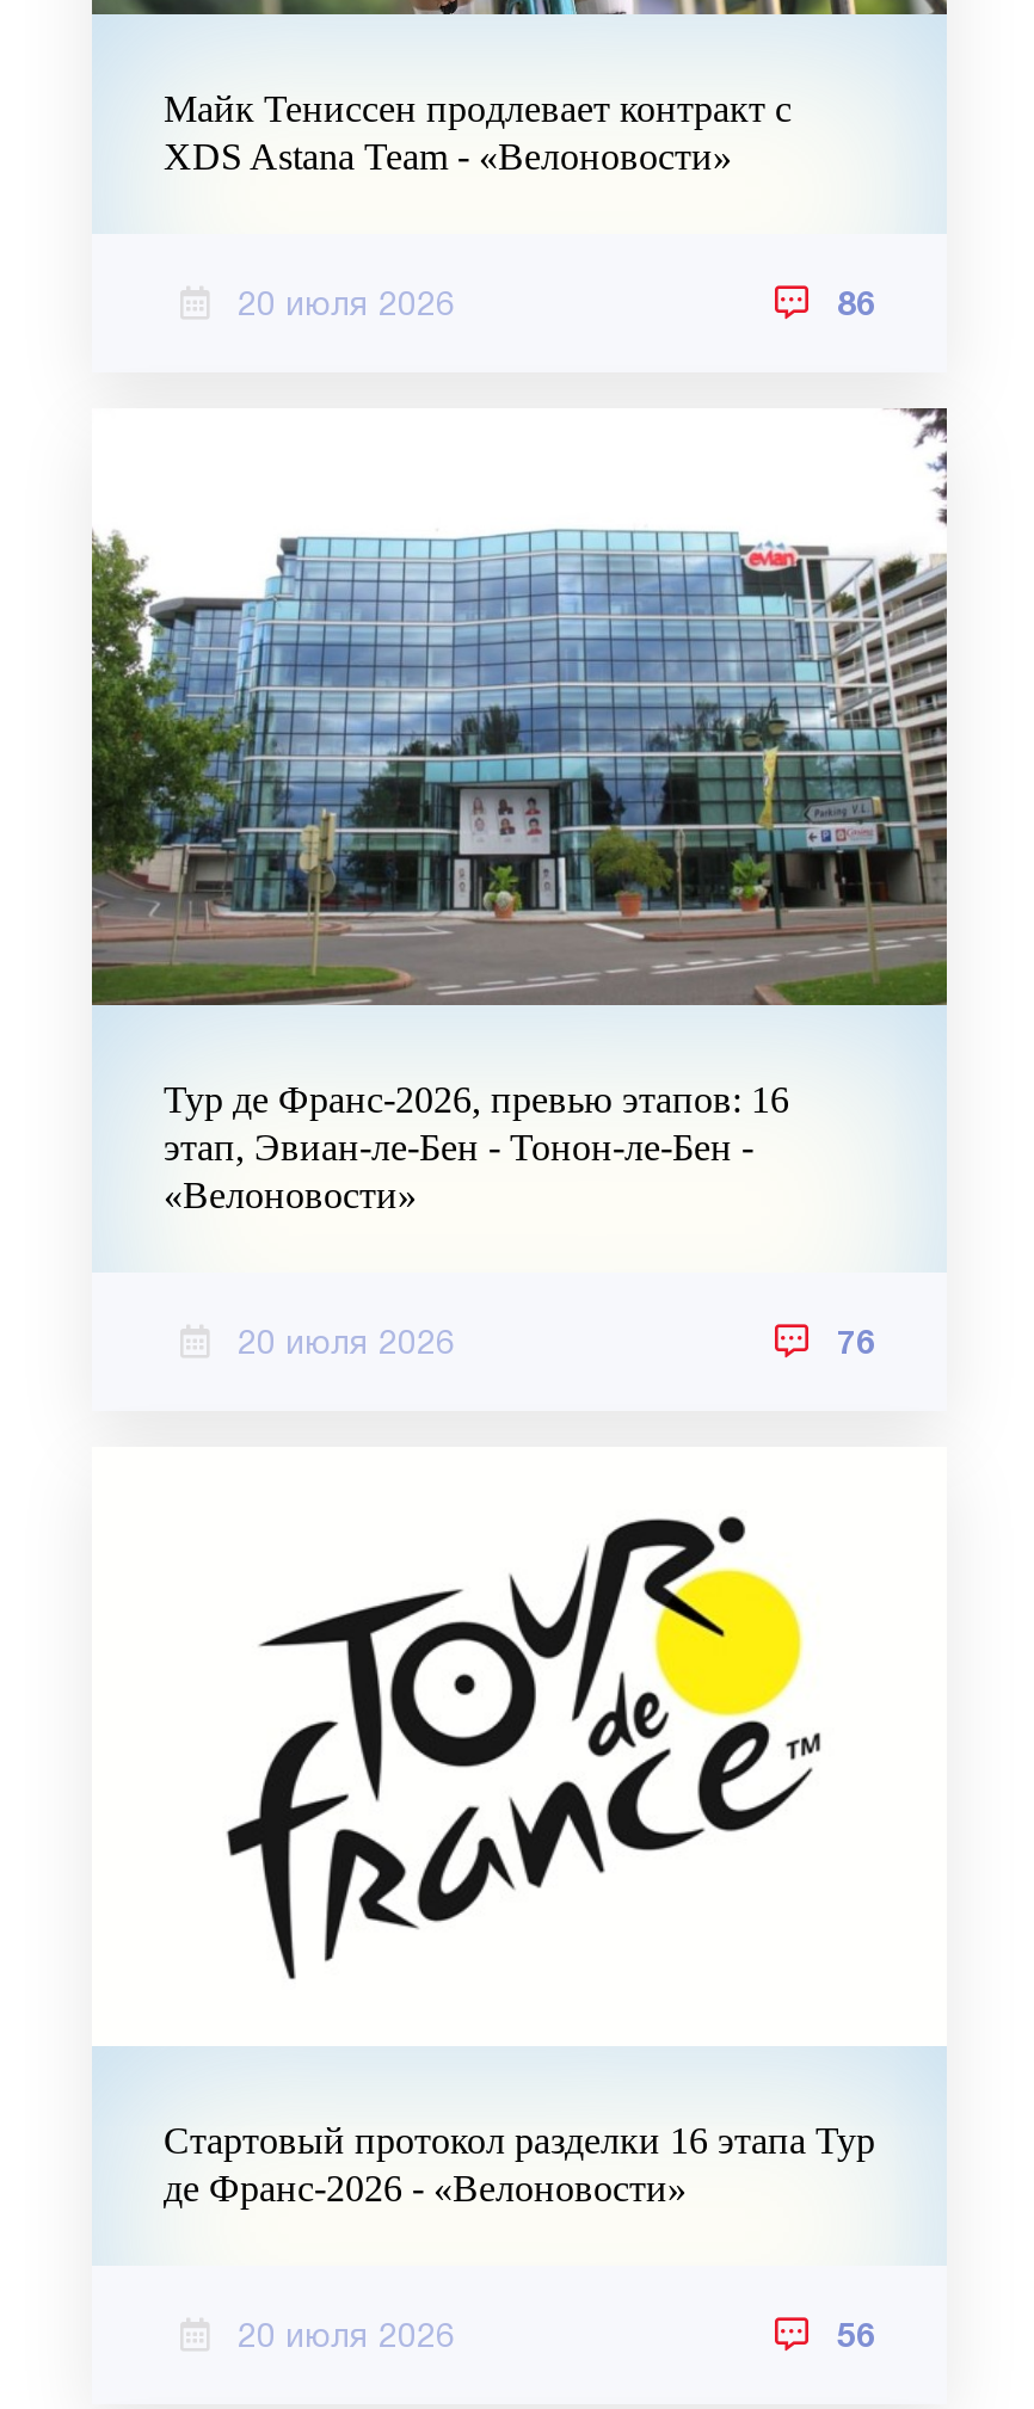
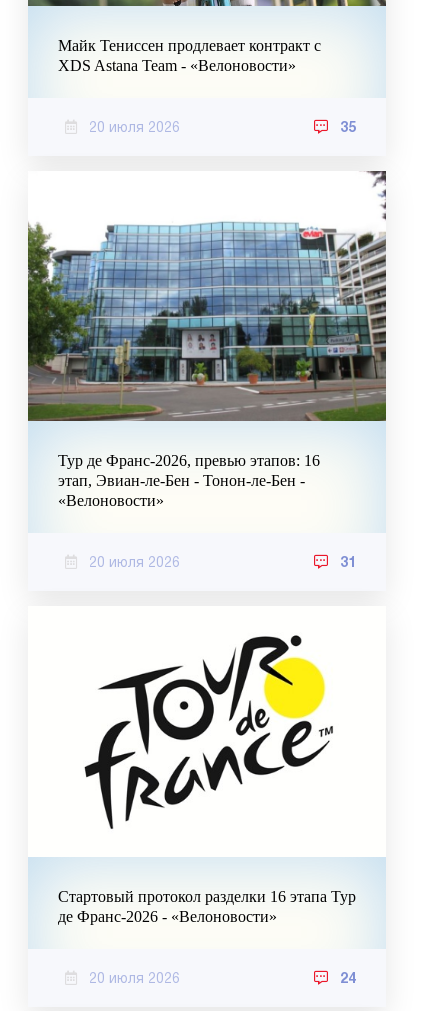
- 86
+ 35

- 76
+ 31

- 56
+ 24
